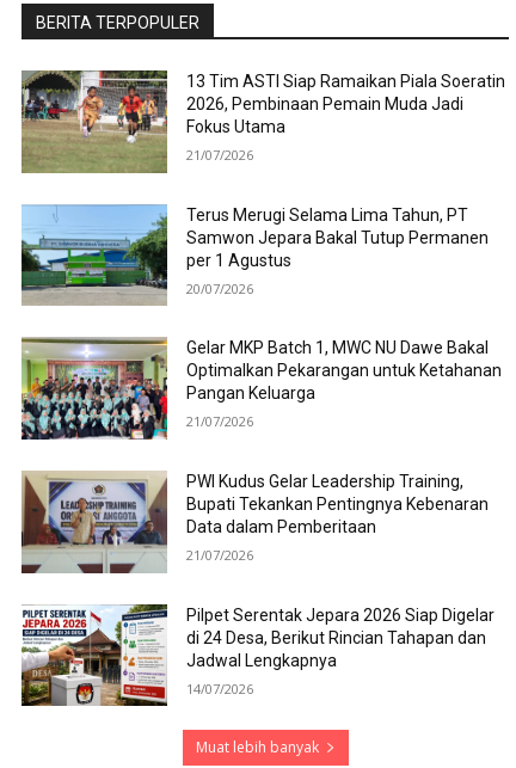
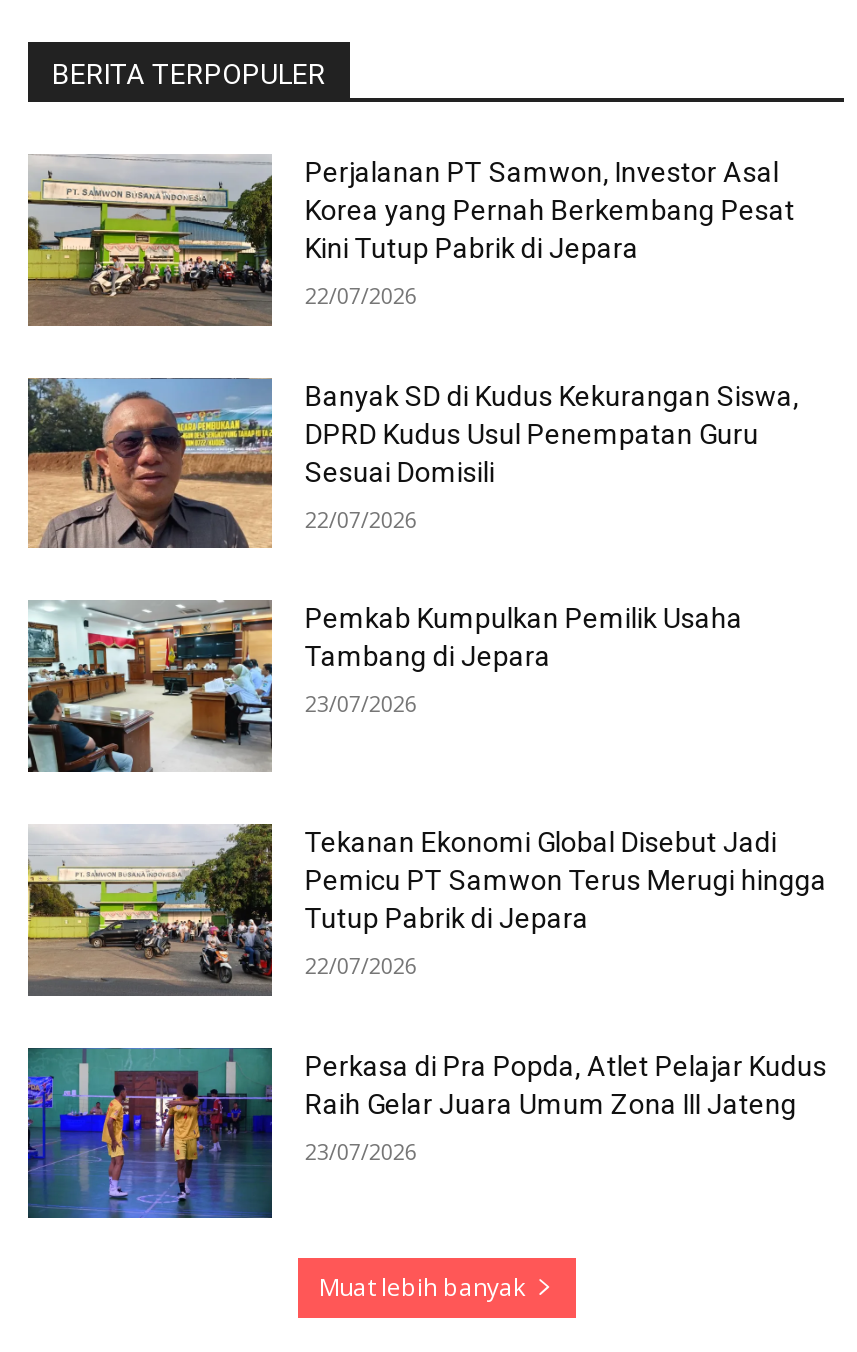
- [image]
- 13 Tim ASTI Siap Ramaikan Piala Soeratin
- 2026, Pembinaan Pemain Muda Jadi
- Fokus Utama
+ [image]
+ Perjalanan PT Samwon, Investor Asal
+ Korea yang Pernah Berkembang Pesat
+ Kini Tutup Pabrik di Jepara

- 21/07/2026
+ 22/07/2026

- [image]
- Terus Merugi Selama Lima Tahun, PT
- Samwon Jepara Bakal Tutup Permanen
- per 1 Agustus
+ [image]
+ Banyak SD di Kudus Kekurangan Siswa,
+ DPRD Kudus Usul Penempatan Guru
+ Sesuai Domisili

- 20/07/2026
+ 22/07/2026

- [image]
- Gelar MKP Batch 1, MWC NU Dawe Bakal
- Optimalkan Pekarangan untuk Ketahanan
- Pangan Keluarga
+ [image]
+ Pemkab Kumpulkan Pemilik Usaha
+ Tambang di Jepara

- 21/07/2026
+ 23/07/2026

- [image]
- PWI Kudus Gelar Leadership Training,
- Bupati Tekankan Pentingnya Kebenaran
- Data dalam Pemberitaan
+ [image]
+ Tekanan Ekonomi Global Disebut Jadi
+ Pemicu PT Samwon Terus Merugi hingga
+ Tutup Pabrik di Jepara

- 21/07/2026
+ 22/07/2026

- [image]
- Pilpet Serentak Jepara 2026 Siap Digelar
- di 24 Desa, Berikut Rincian Tahapan dan
- Jadwal Lengkapnya
+ [image]
+ Perkasa di Pra Popda, Atlet Pelajar Kudus
+ Raih Gelar Juara Umum Zona III Jateng

- 14/07/2026
+ 23/07/2026
